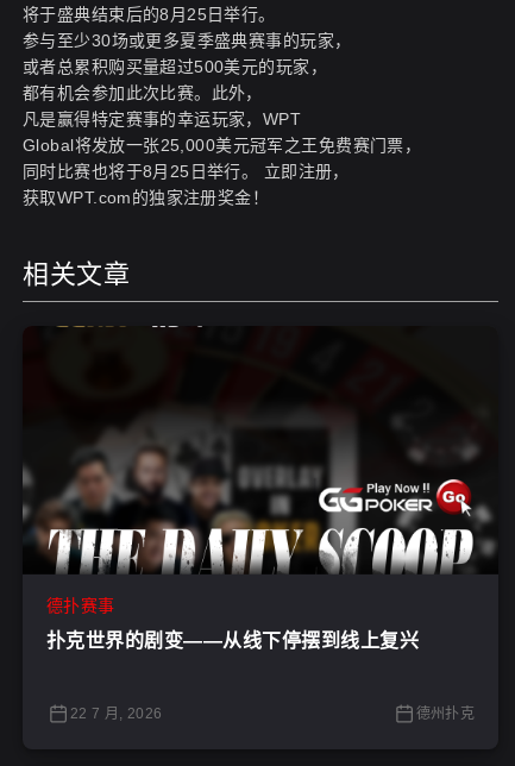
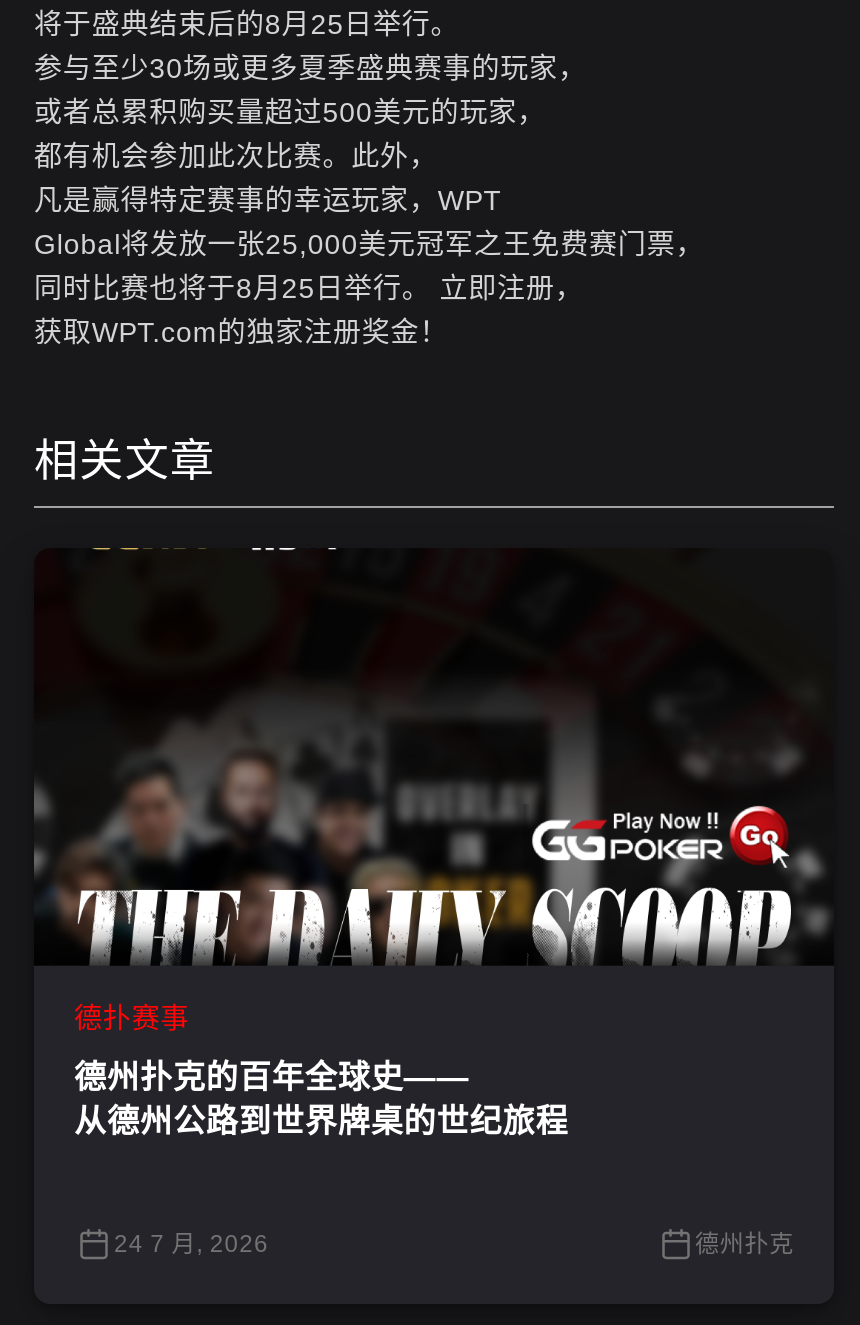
- 扑克世界的剧变——从线下停摆到线上复兴
+ 德州扑克的百年全球史——
+ 从德州公路到世界牌桌的世纪旅程

- 22 7 月, 2026
+ 24 7 月, 2026
